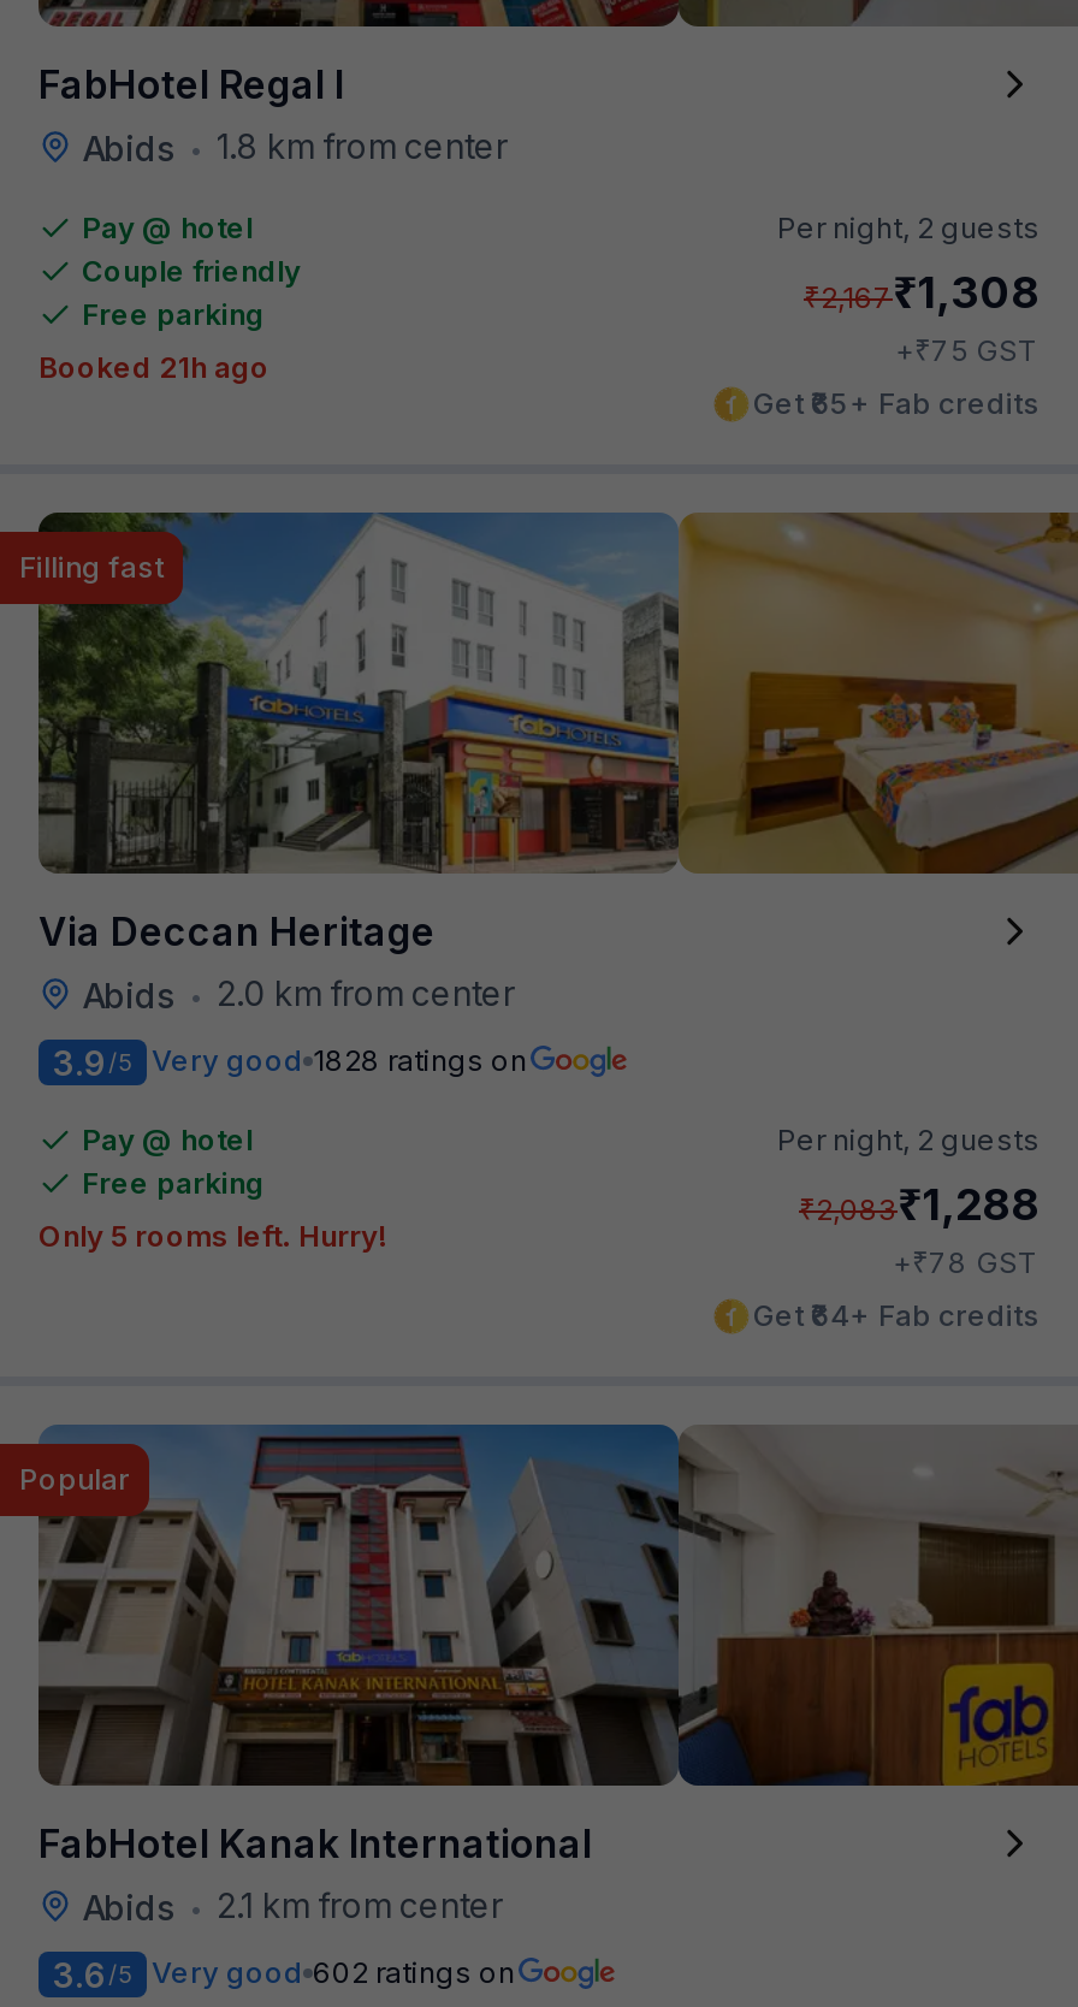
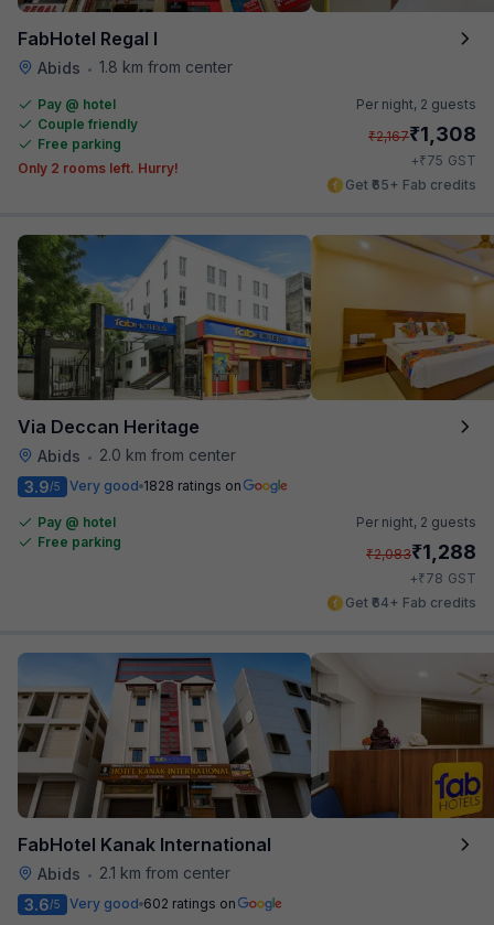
- Booked 21h ago
+ Only 2 rooms left. Hurry!

- Filling fast

- Only 5 rooms left. Hurry!

- Popular
